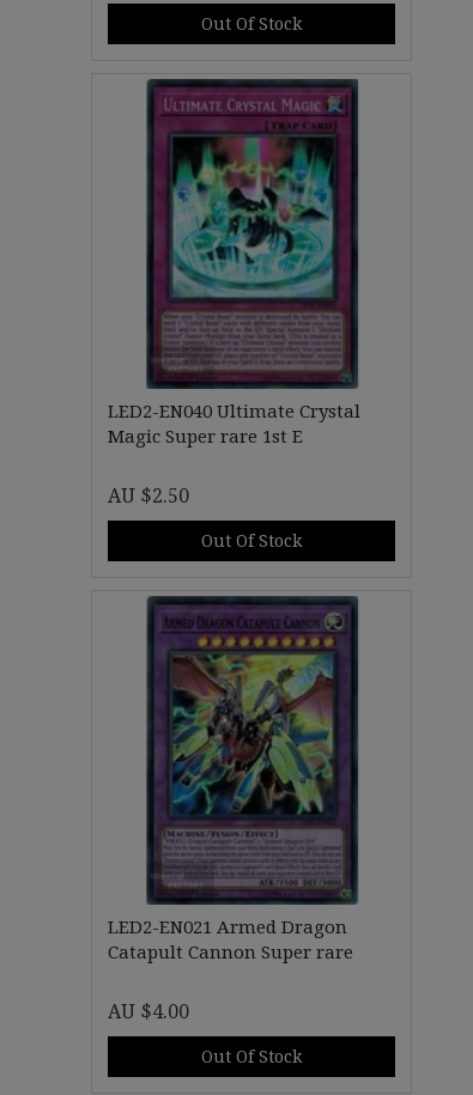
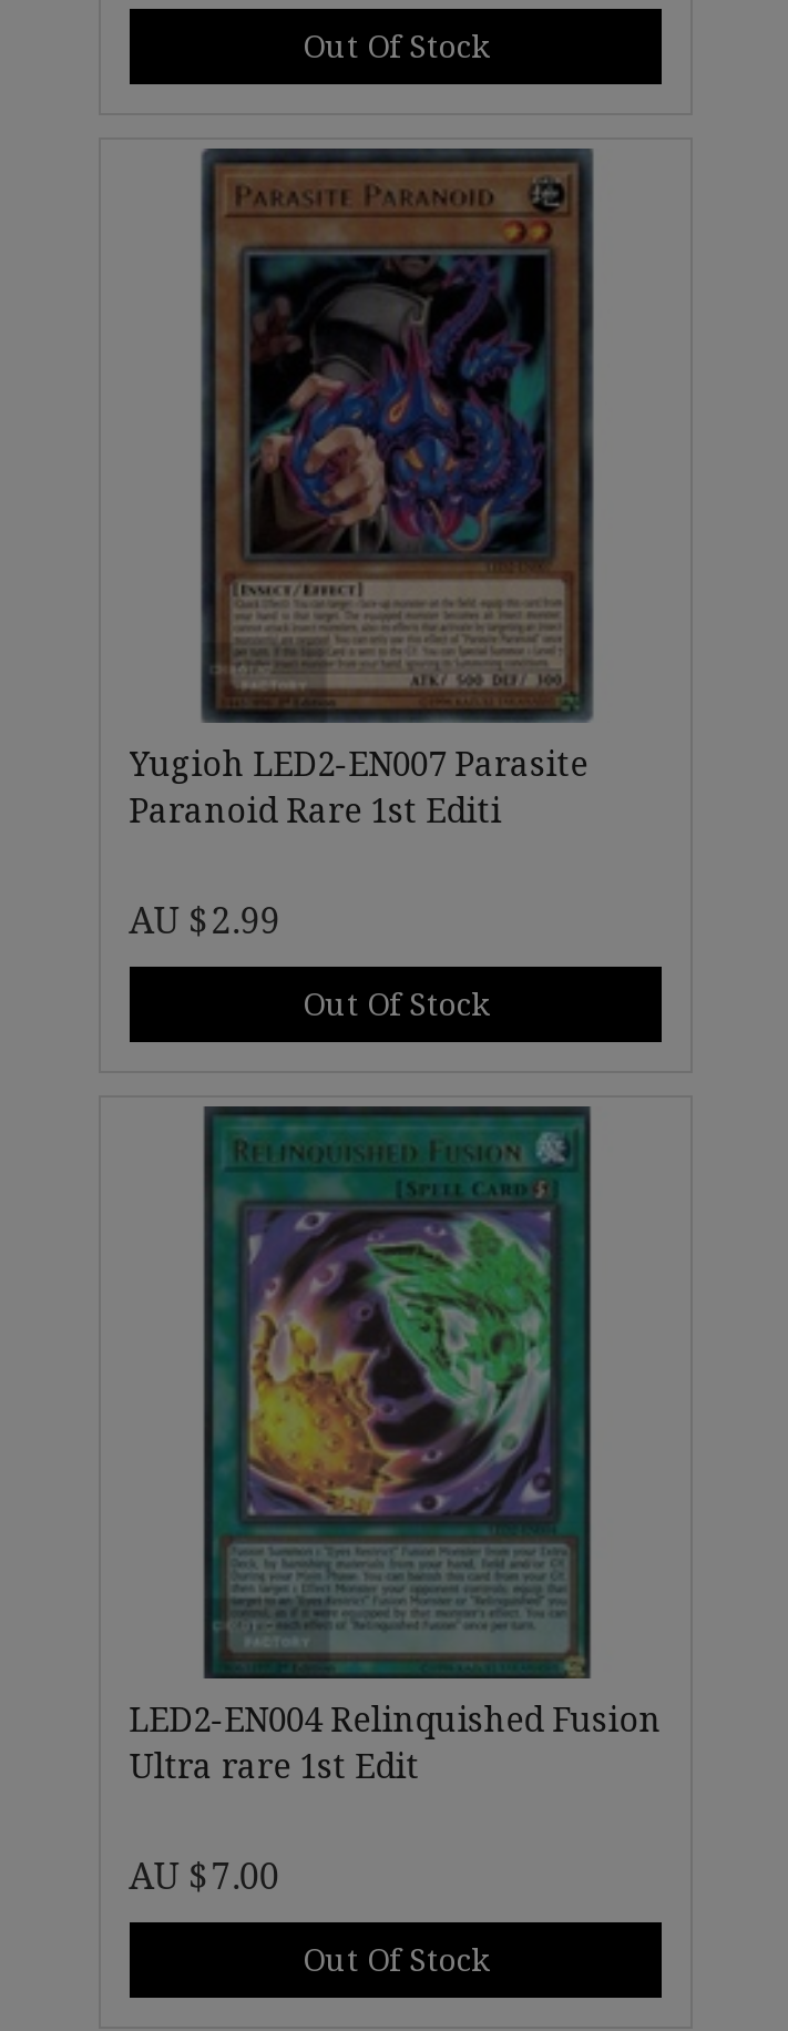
- [image]
- LED2-EN040 Ultimate Crystal
- Magic Super rare 1st E
+ [image]
+ Yugioh LED2-EN007 Parasite
+ Paranoid Rare 1st Editi

- AU $2.50
+ AU $2.99

- [image]
- LED2-EN021 Armed Dragon
- Catapult Cannon Super rare
+ [image]
+ LED2-EN004 Relinquished Fusion
+ Ultra rare 1st Edit

- AU $4.00
+ AU $7.00
